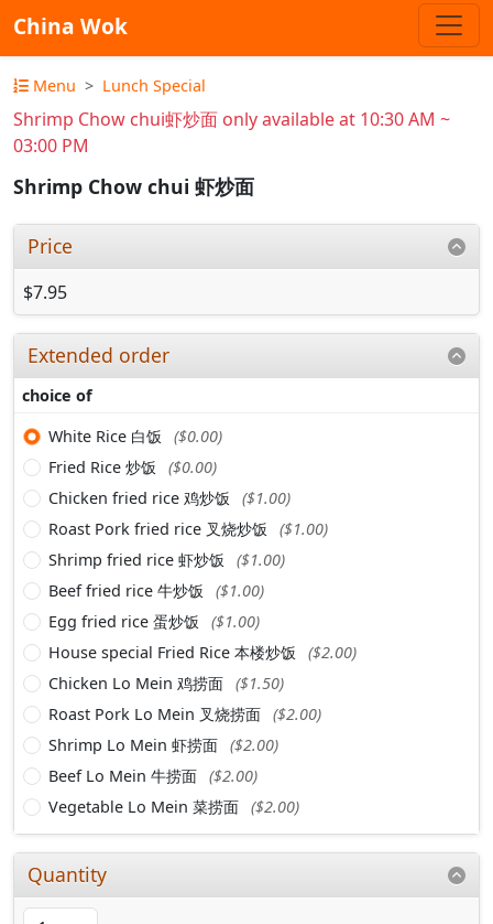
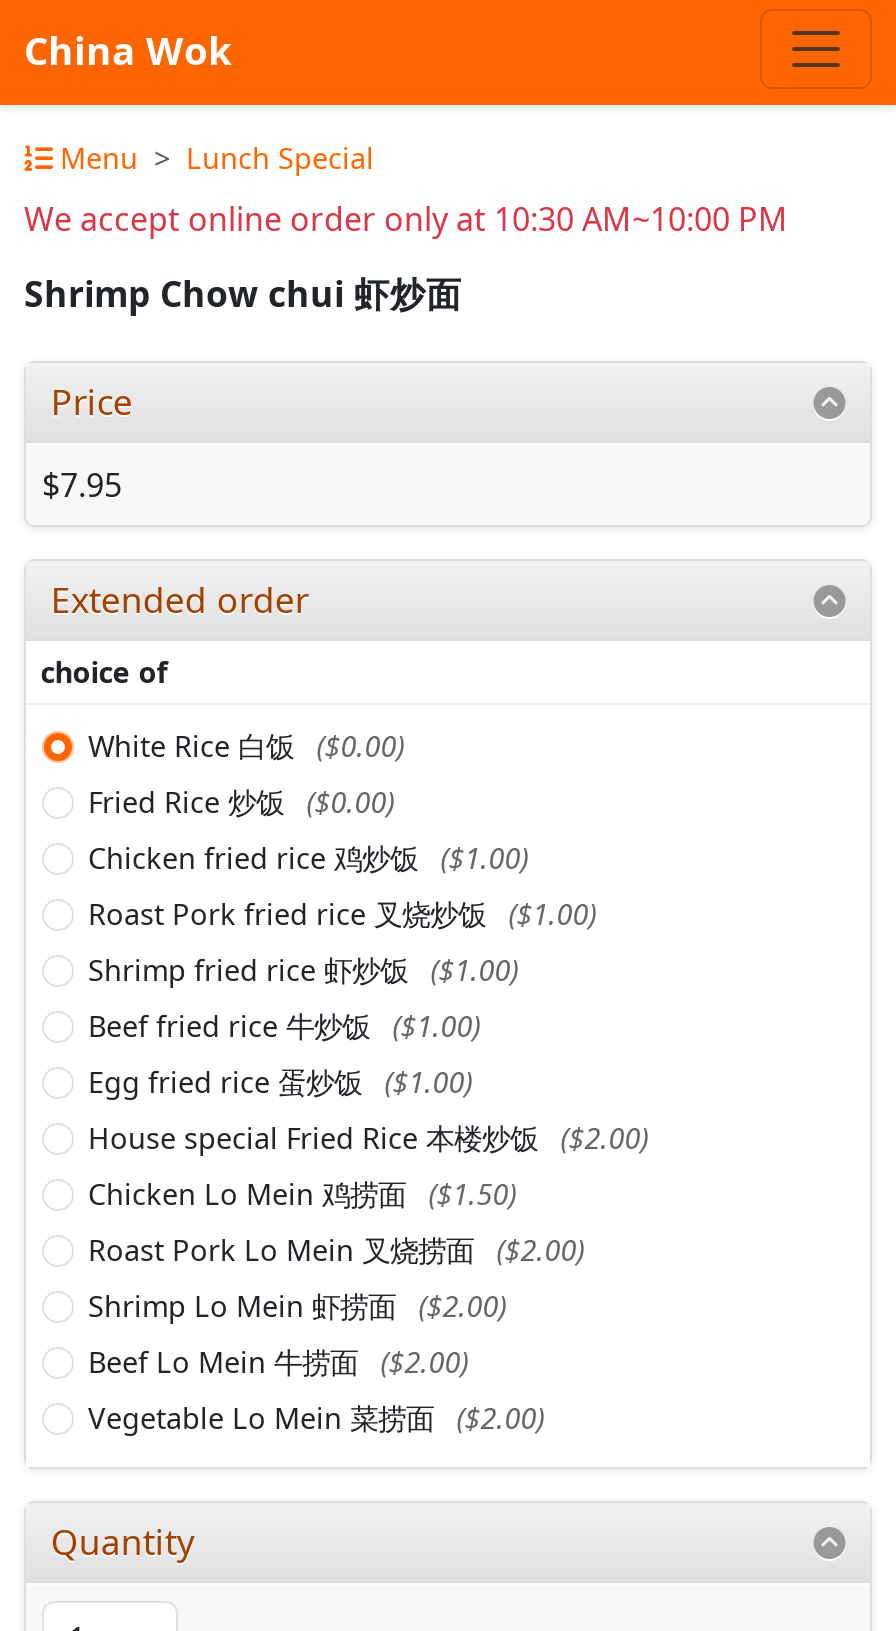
- Shrimp Chow chui虾炒面 only available at 10:30 AM ~
- 03:00 PM
+ We accept online order only at 10:30 AM~10:00 PM
